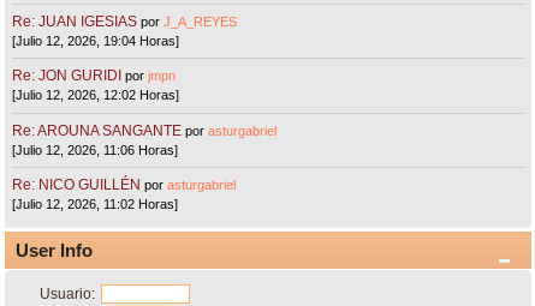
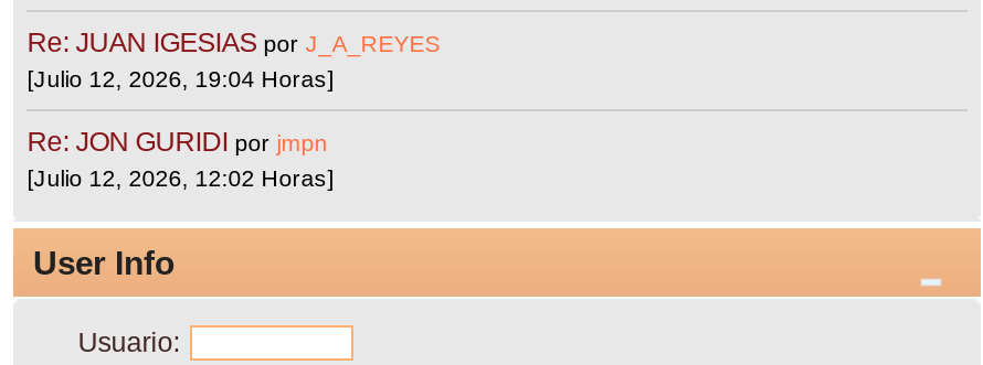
- Re: AROUNA SANGANTE por asturgabriel
- [Julio 12, 2026, 11:06 Horas]
- Re: NICO GUILLÉN por asturgabriel
- [Julio 12, 2026, 11:02 Horas]
